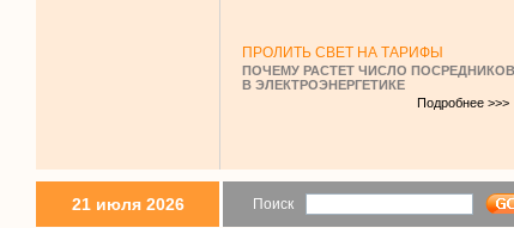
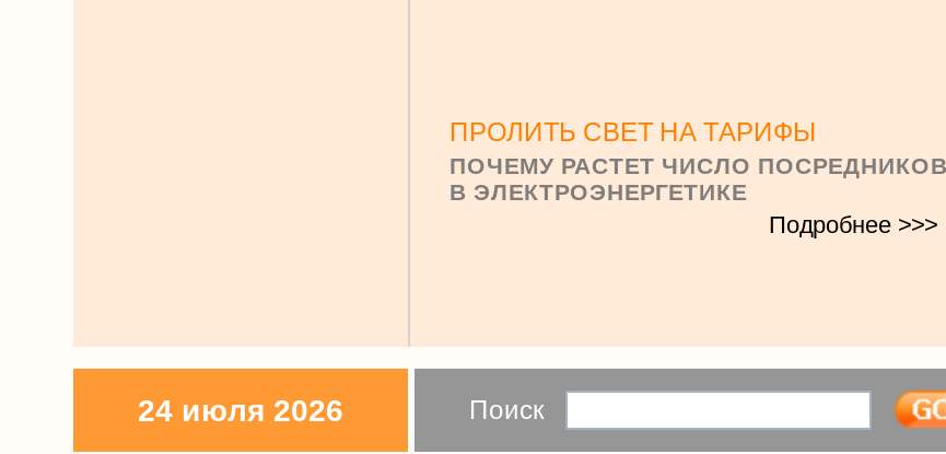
- 21 июля 2026
+ 24 июля 2026
